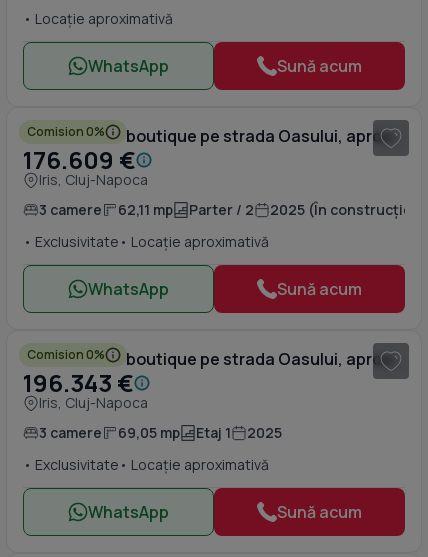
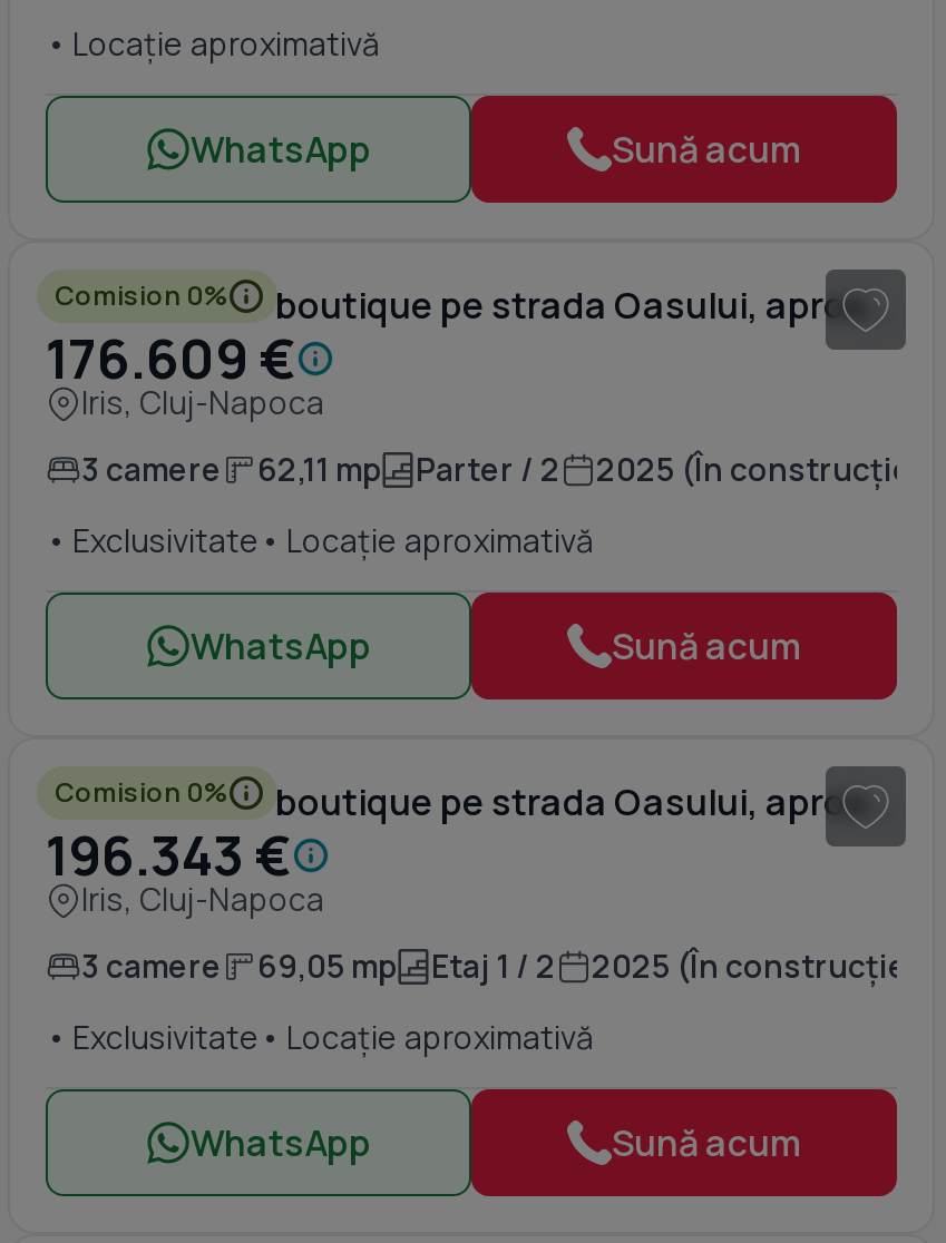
- Etaj 1
- 2025
+ Etaj 1 / 2
+ 2025 (În construcție)
